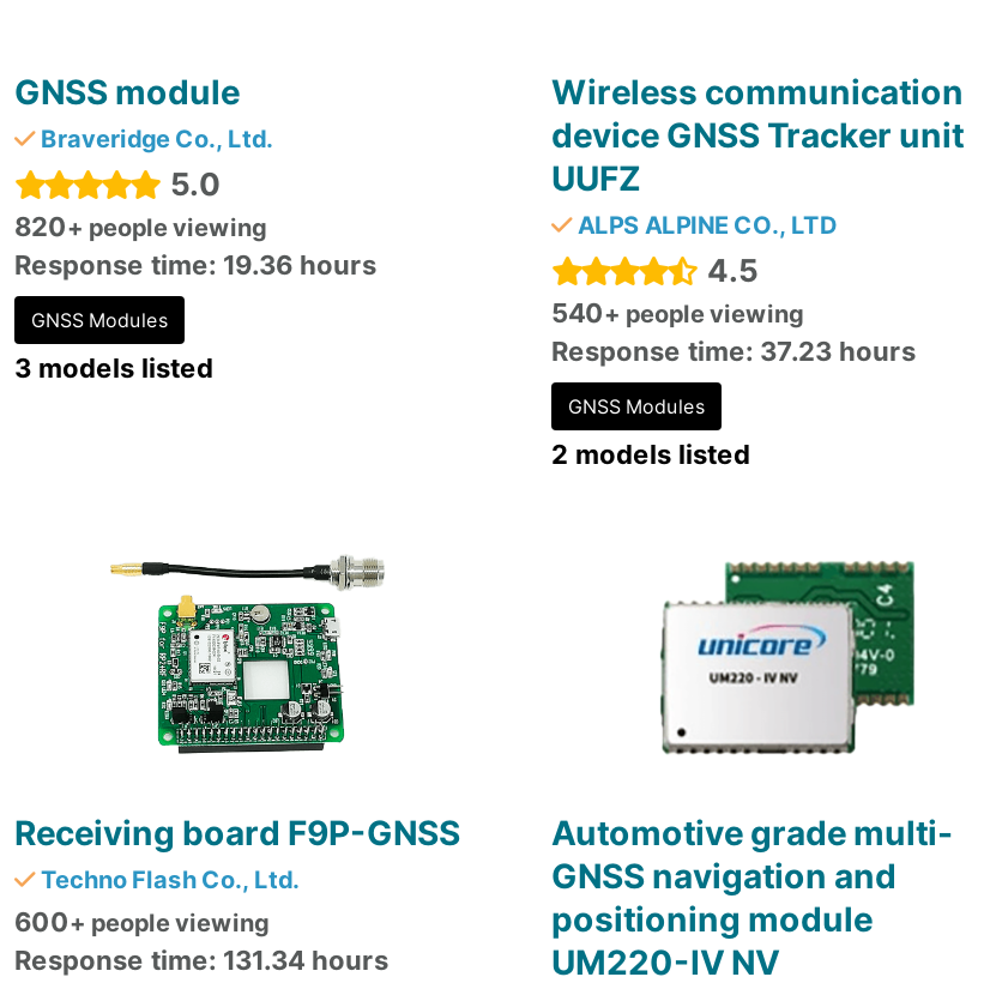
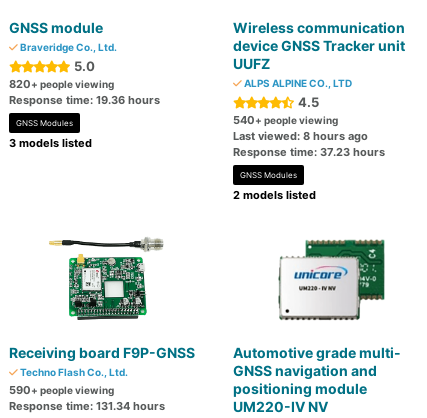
+ Last viewed: 8 hours ago

- 600+ people viewing
+ 590+ people viewing
